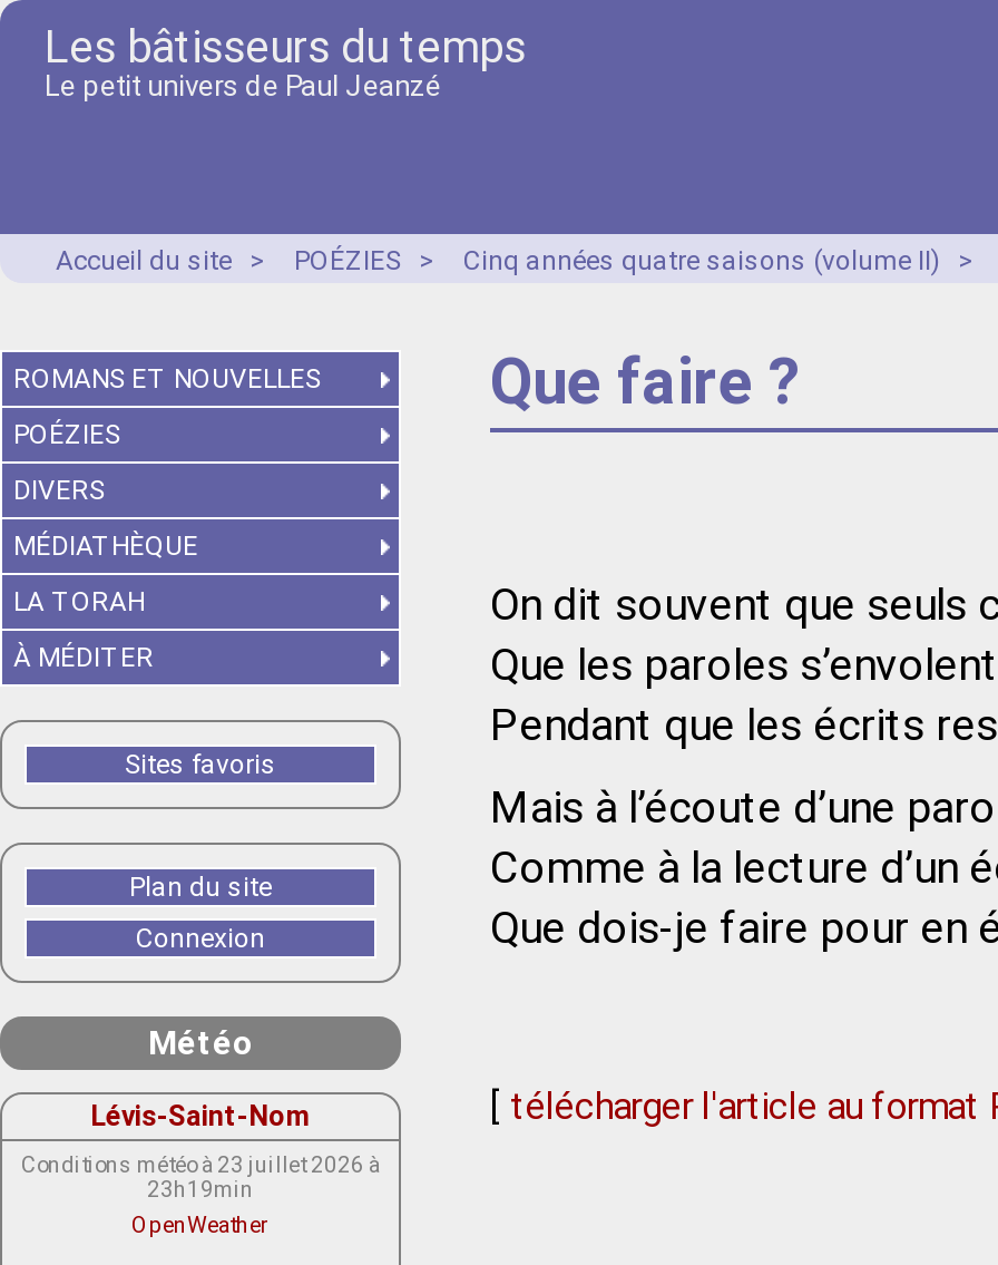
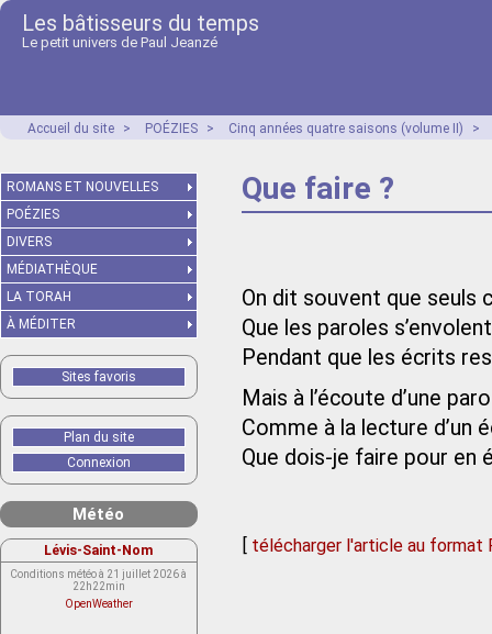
- Conditions météo à 23 juillet 2026 à
- 23h19min
+ Conditions météo à 21 juillet 2026 à
+ 22h22min
